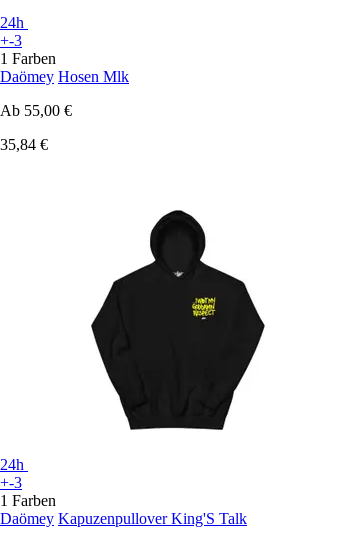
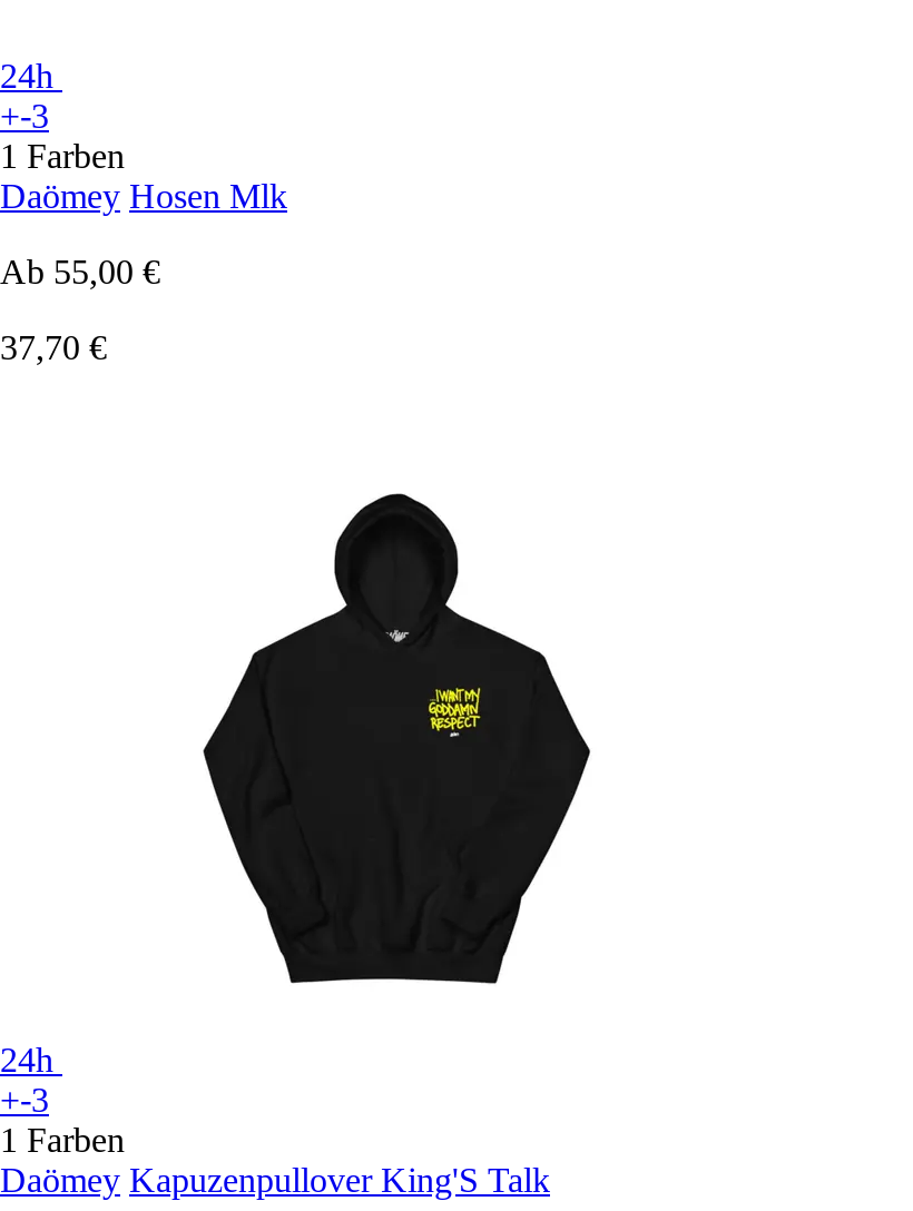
- 35,84 €
+ 37,70 €
